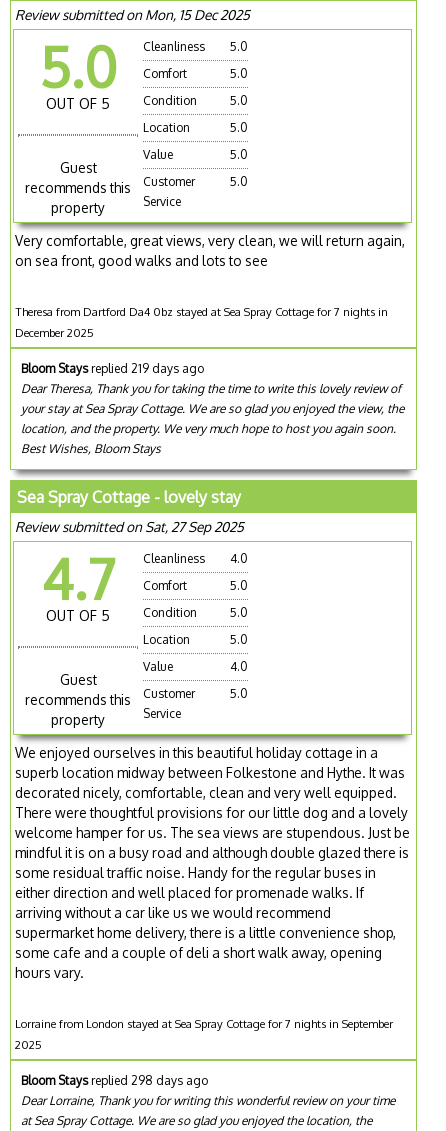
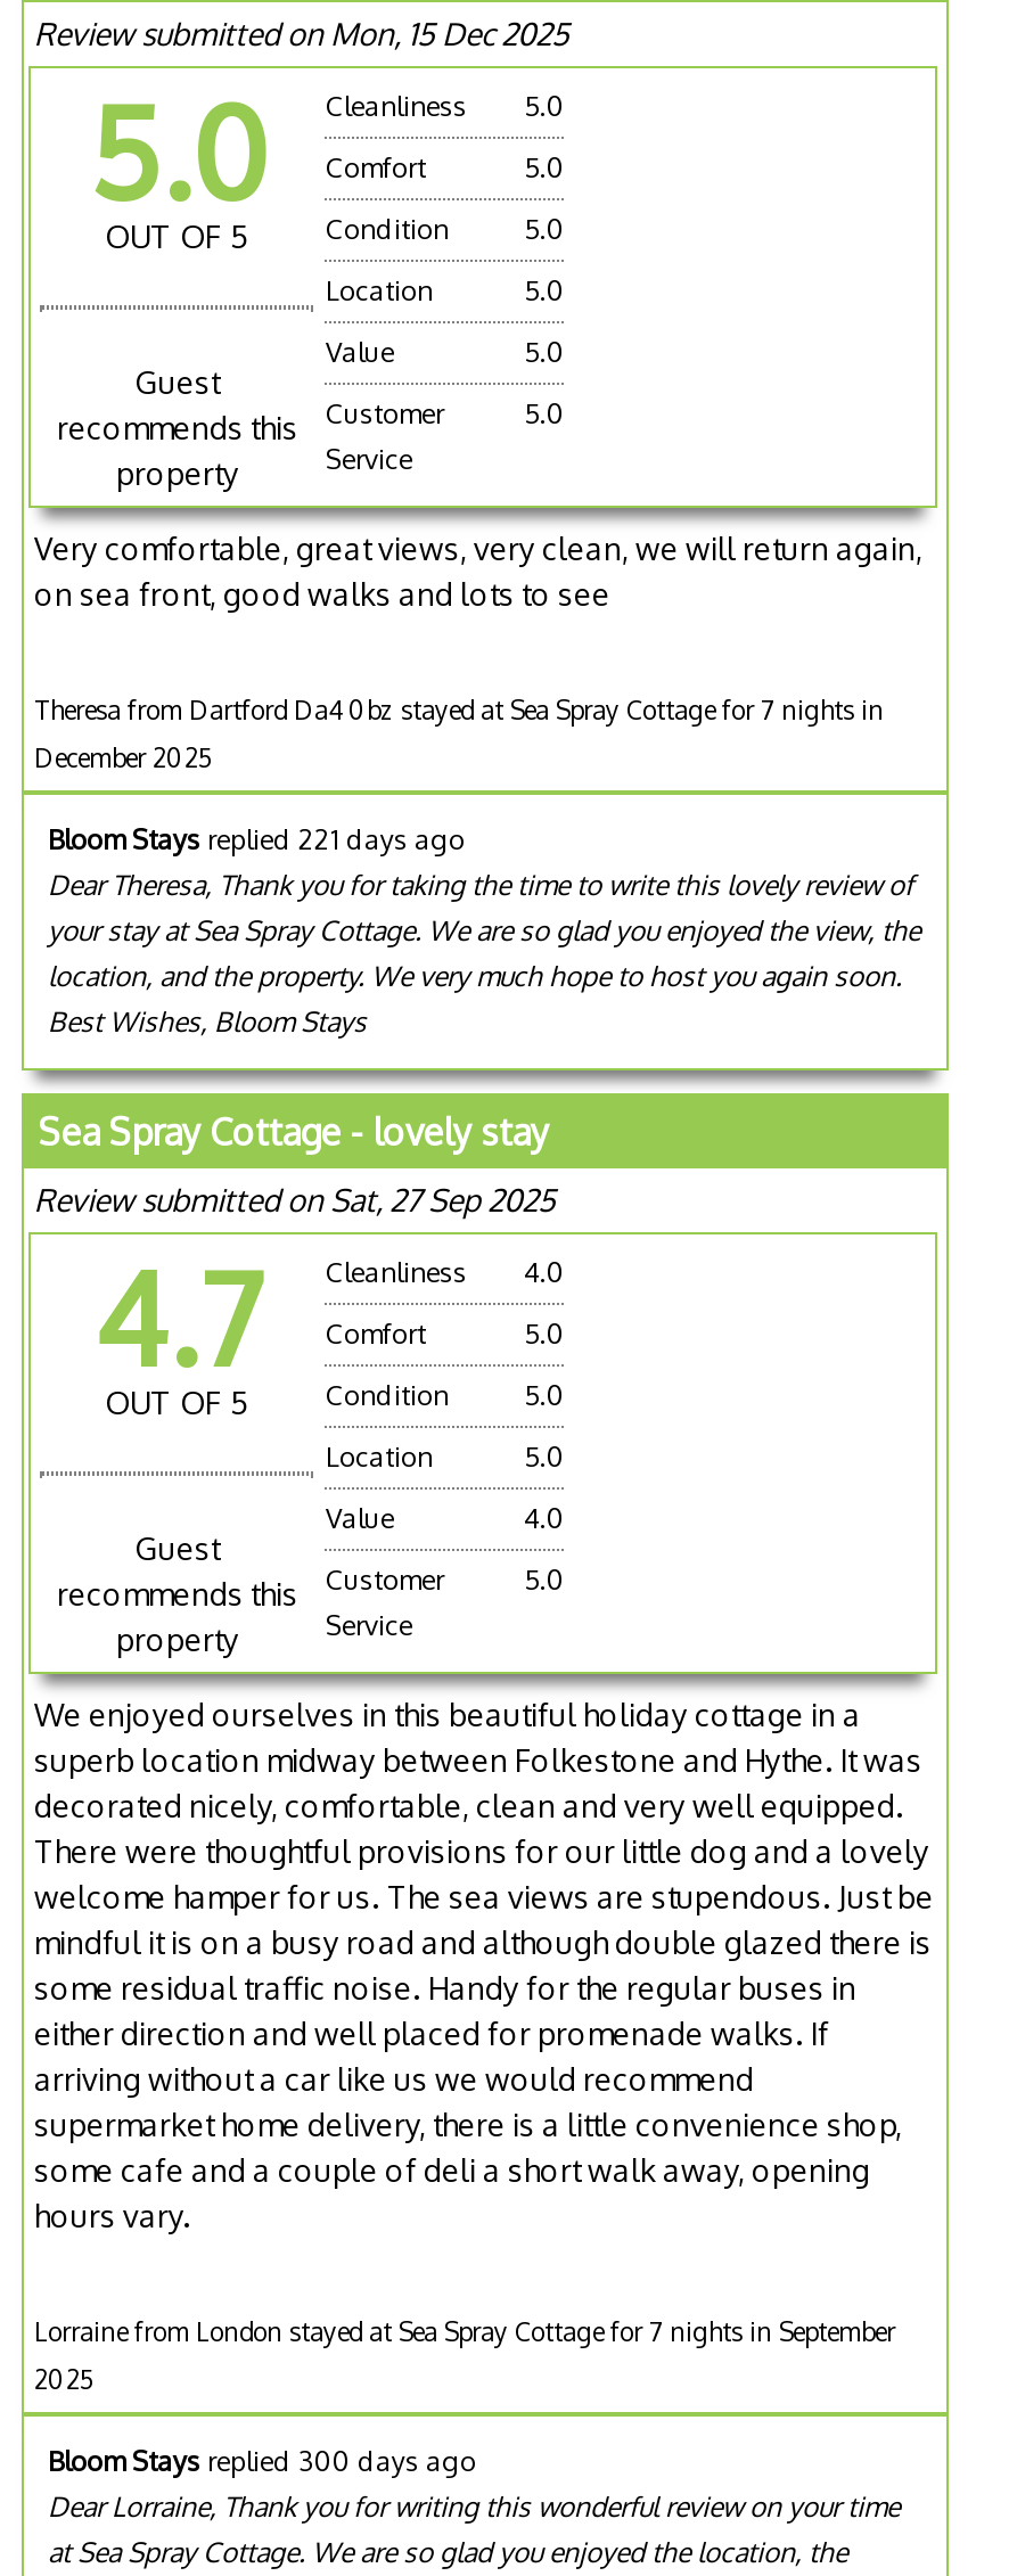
- Bloom Stays replied 219 days ago
+ Bloom Stays replied 221 days ago

- Bloom Stays replied 298 days ago
+ Bloom Stays replied 300 days ago
